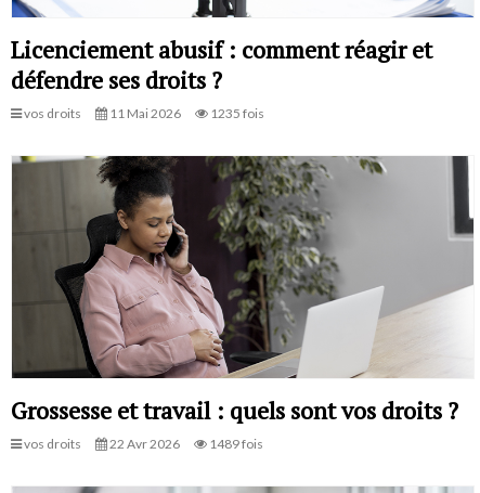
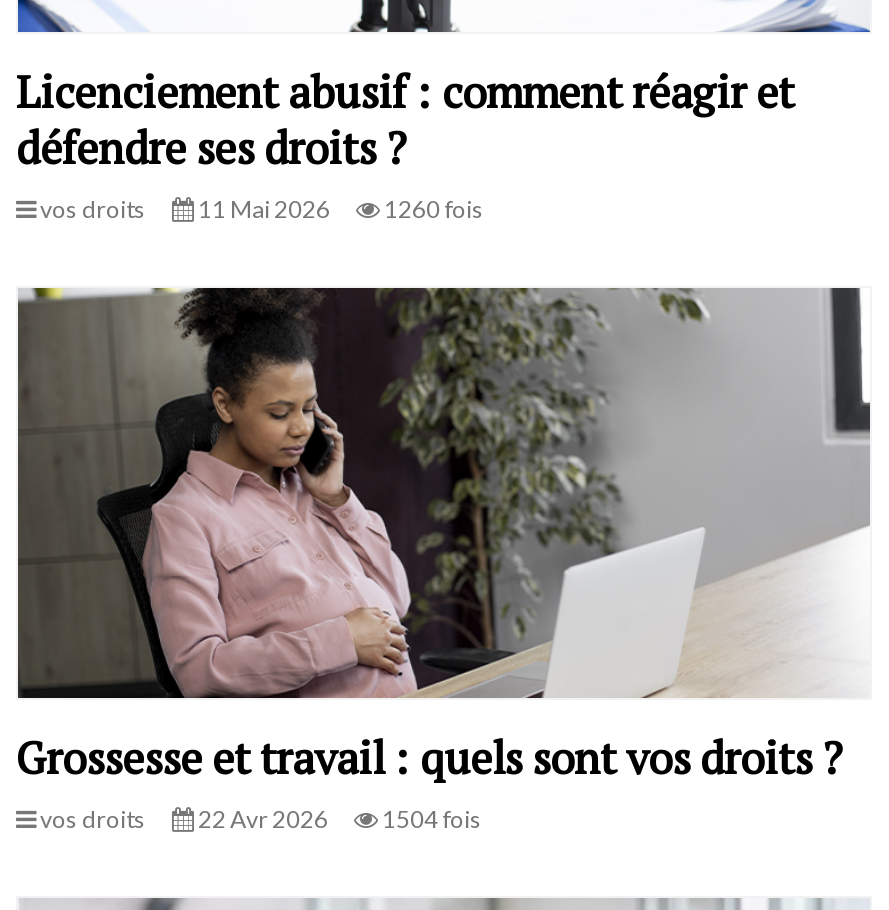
- vos droits 11 Mai 2026 1235 fois
+ vos droits 11 Mai 2026 1260 fois

- vos droits 22 Avr 2026 1489 fois
+ vos droits 22 Avr 2026 1504 fois
